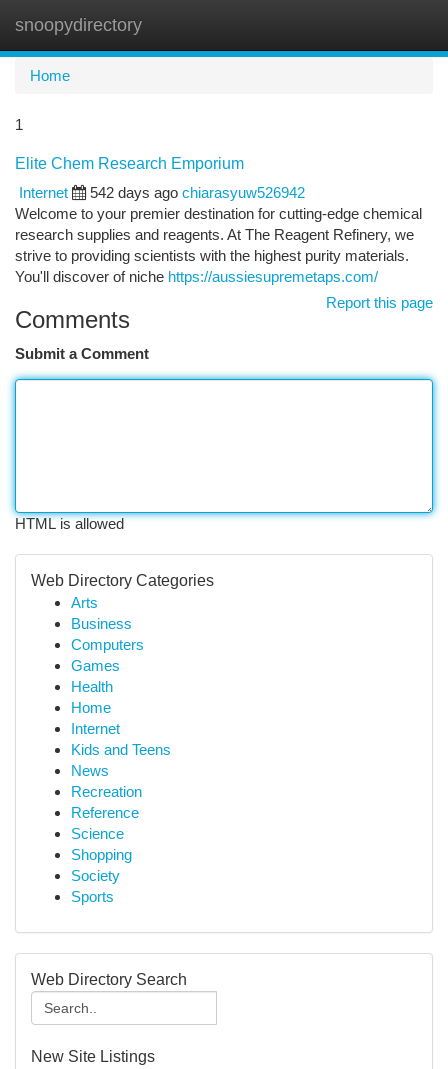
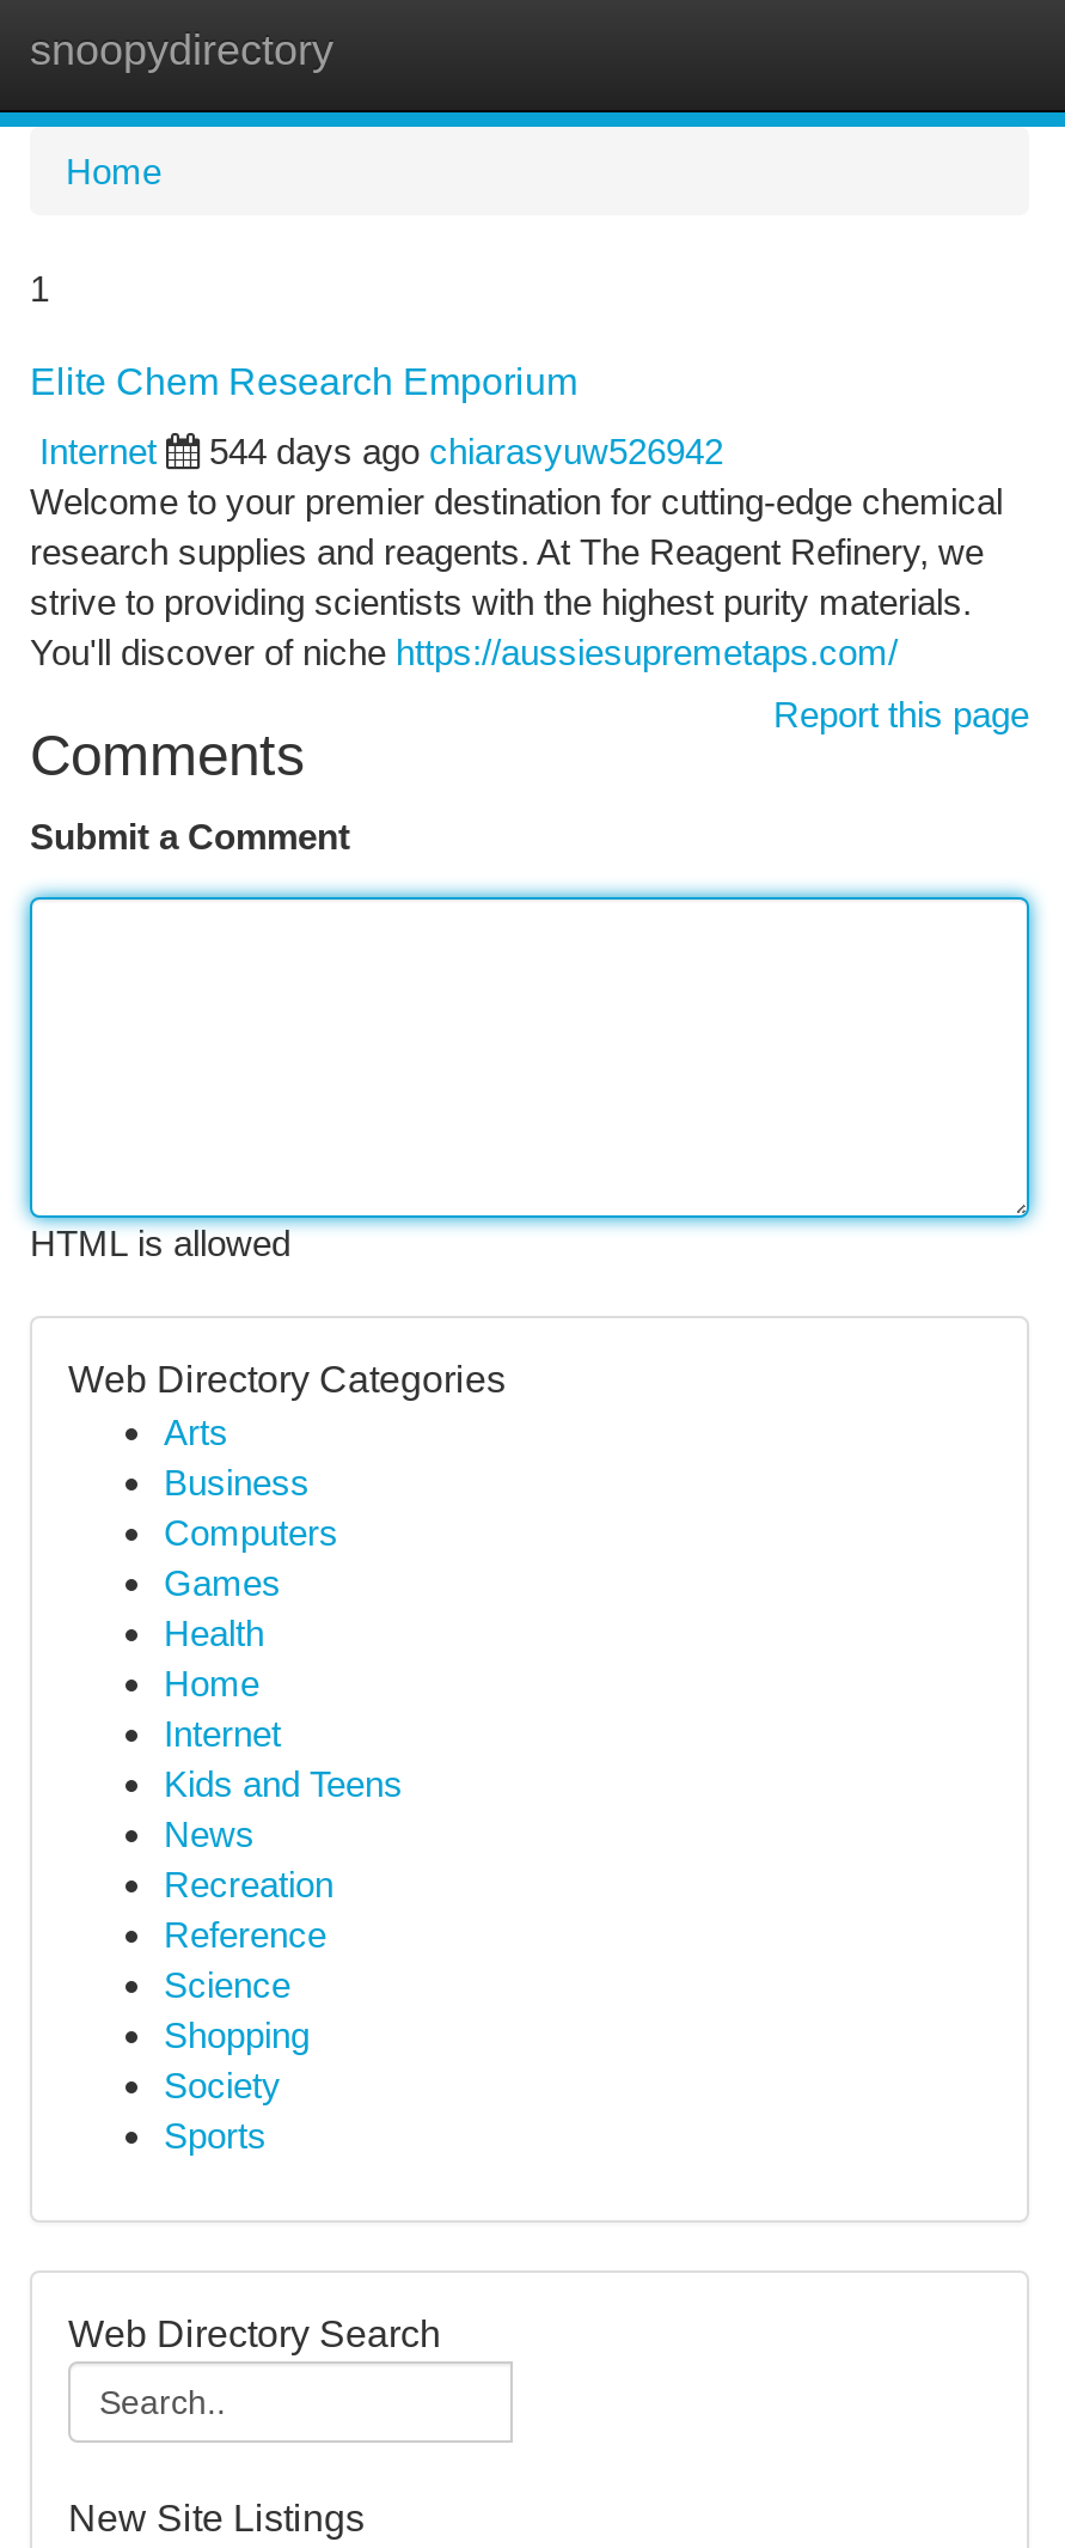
- 542 days ago chiarasyuw526942
+ 544 days ago chiarasyuw526942
